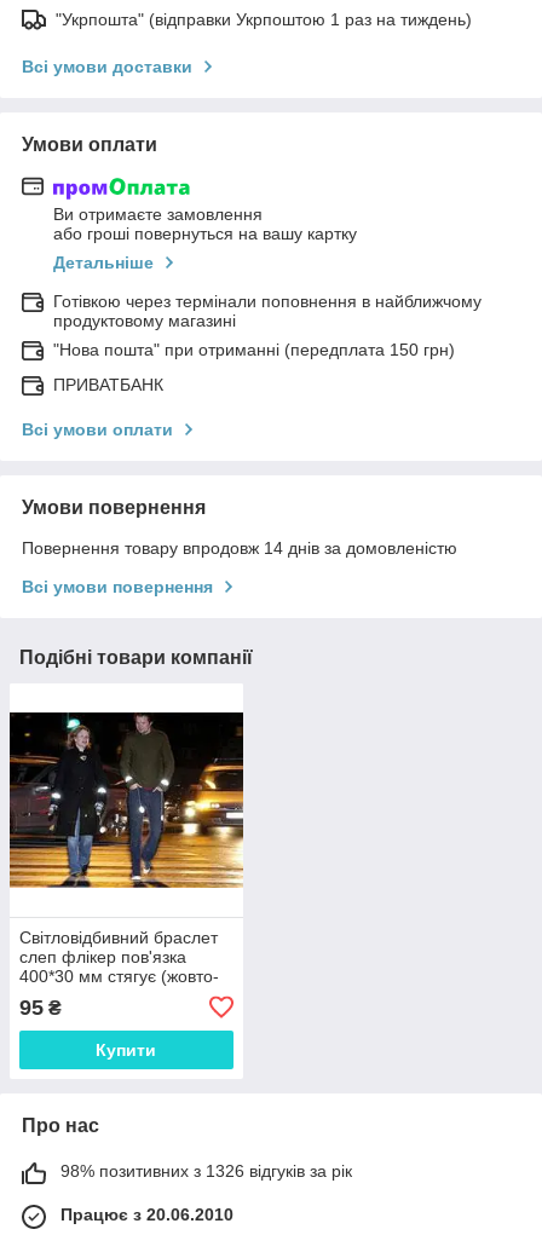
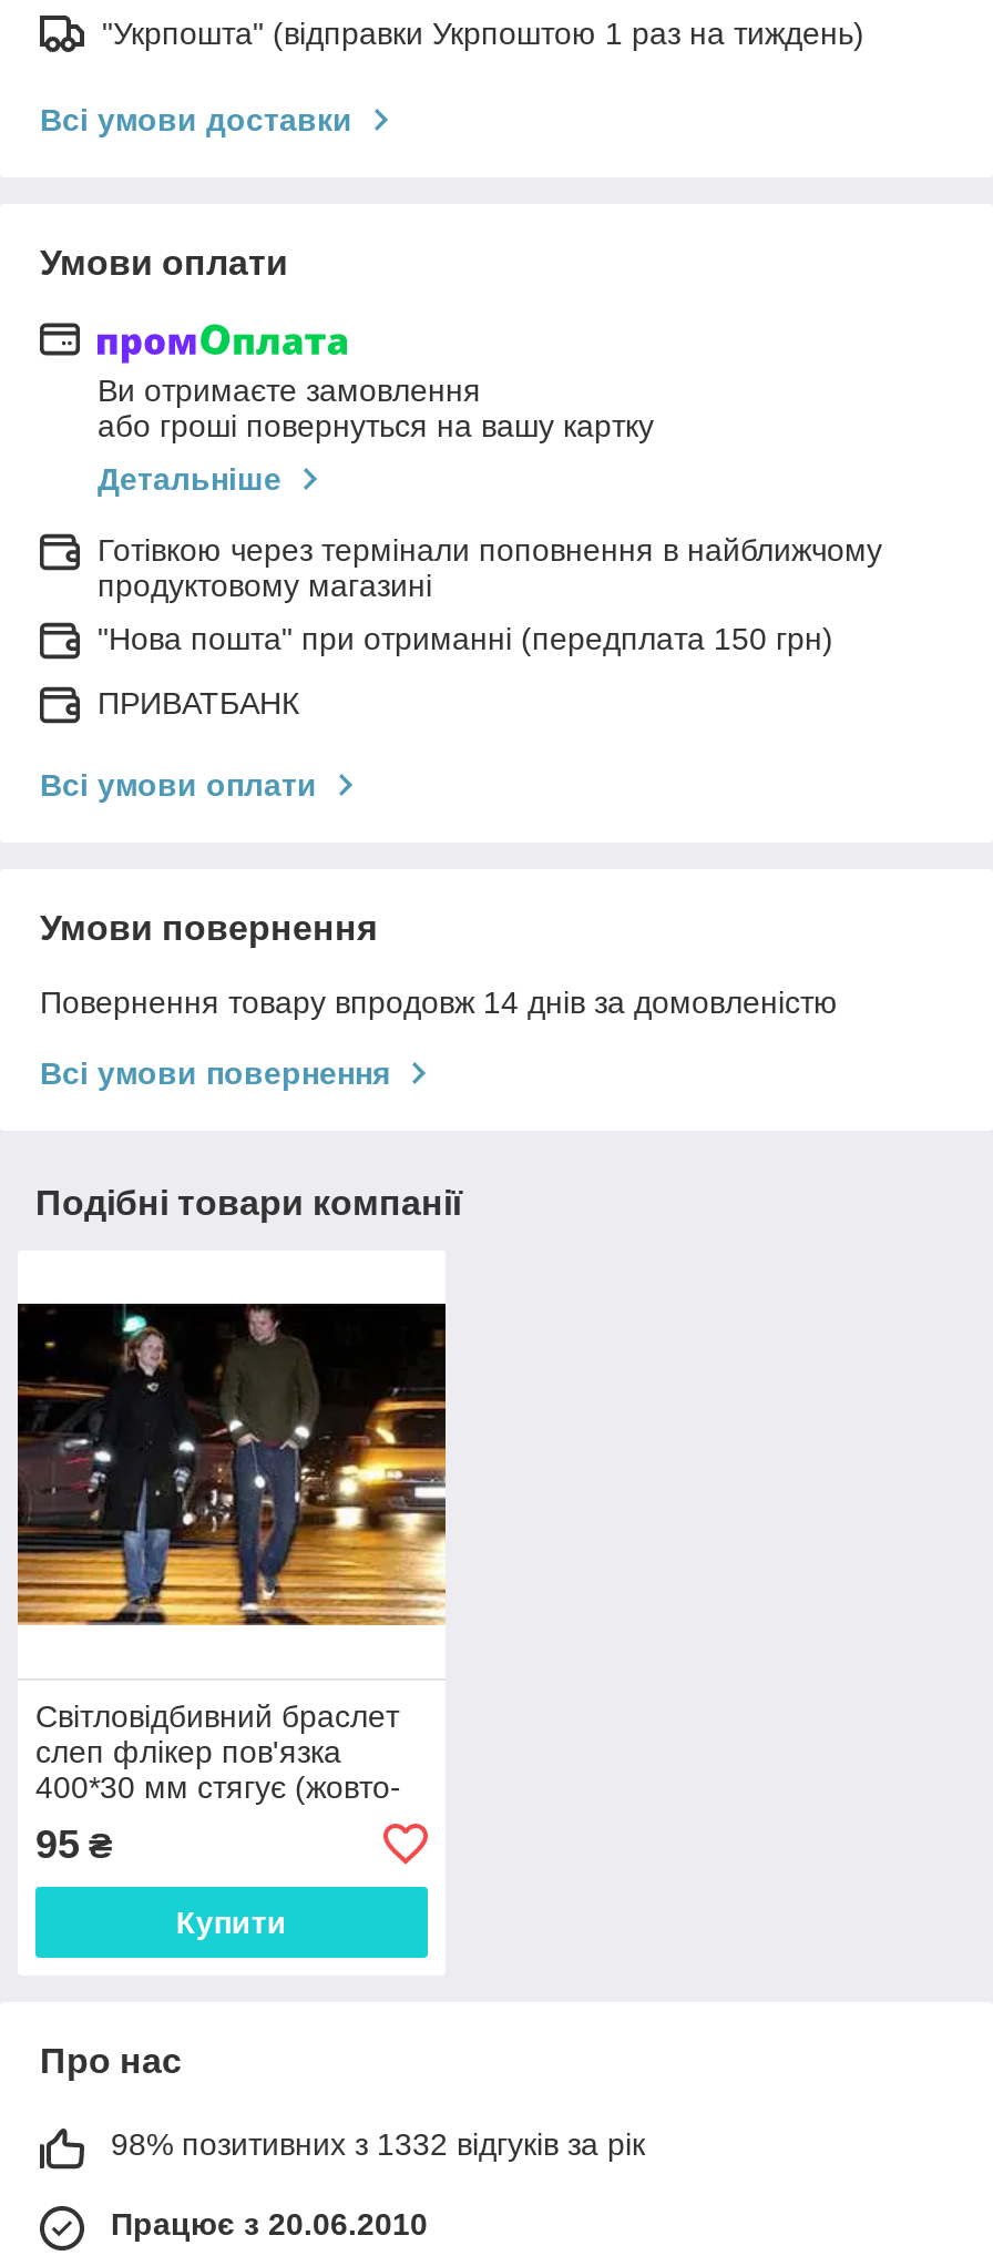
- 98% позитивних з 1326 відгуків за рік
+ 98% позитивних з 1332 відгуків за рік
